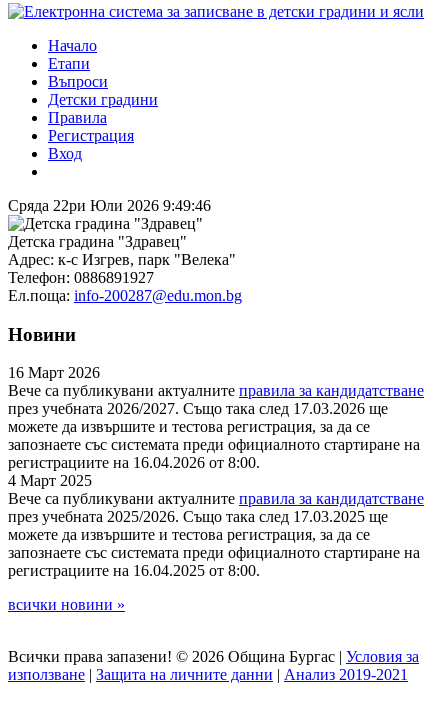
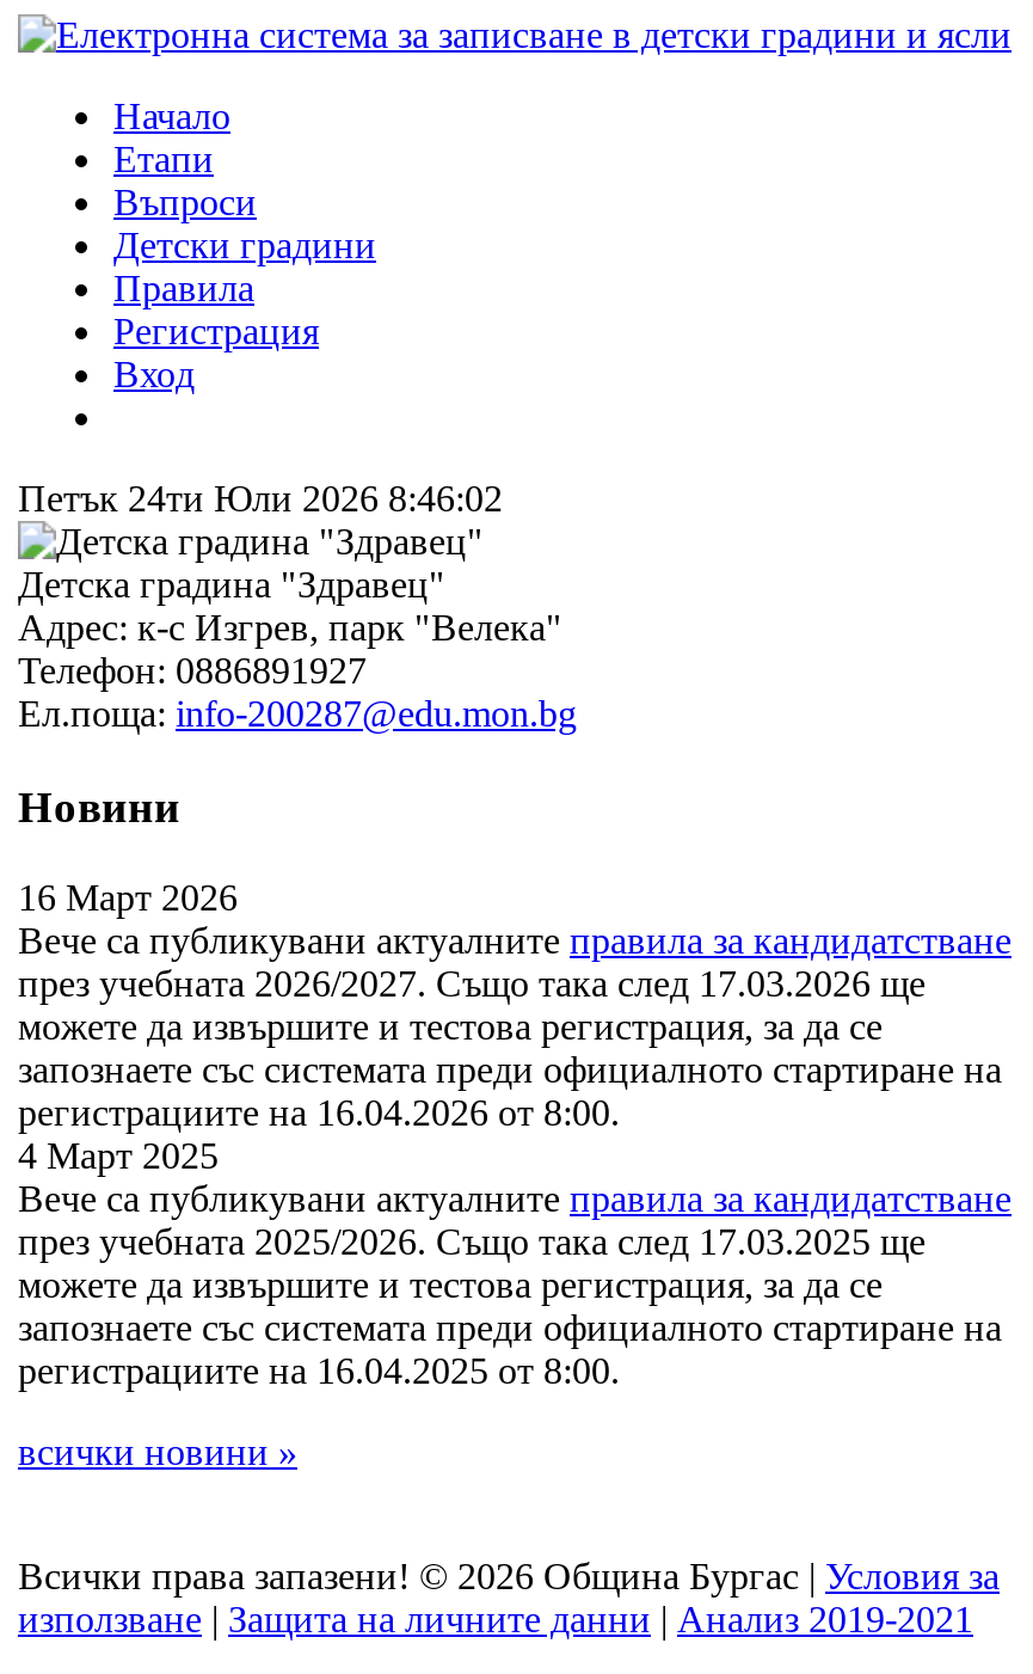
- Сряда 22ри Юли 2026 9:49:46
+ Петък 24ти Юли 2026 8:46:02
